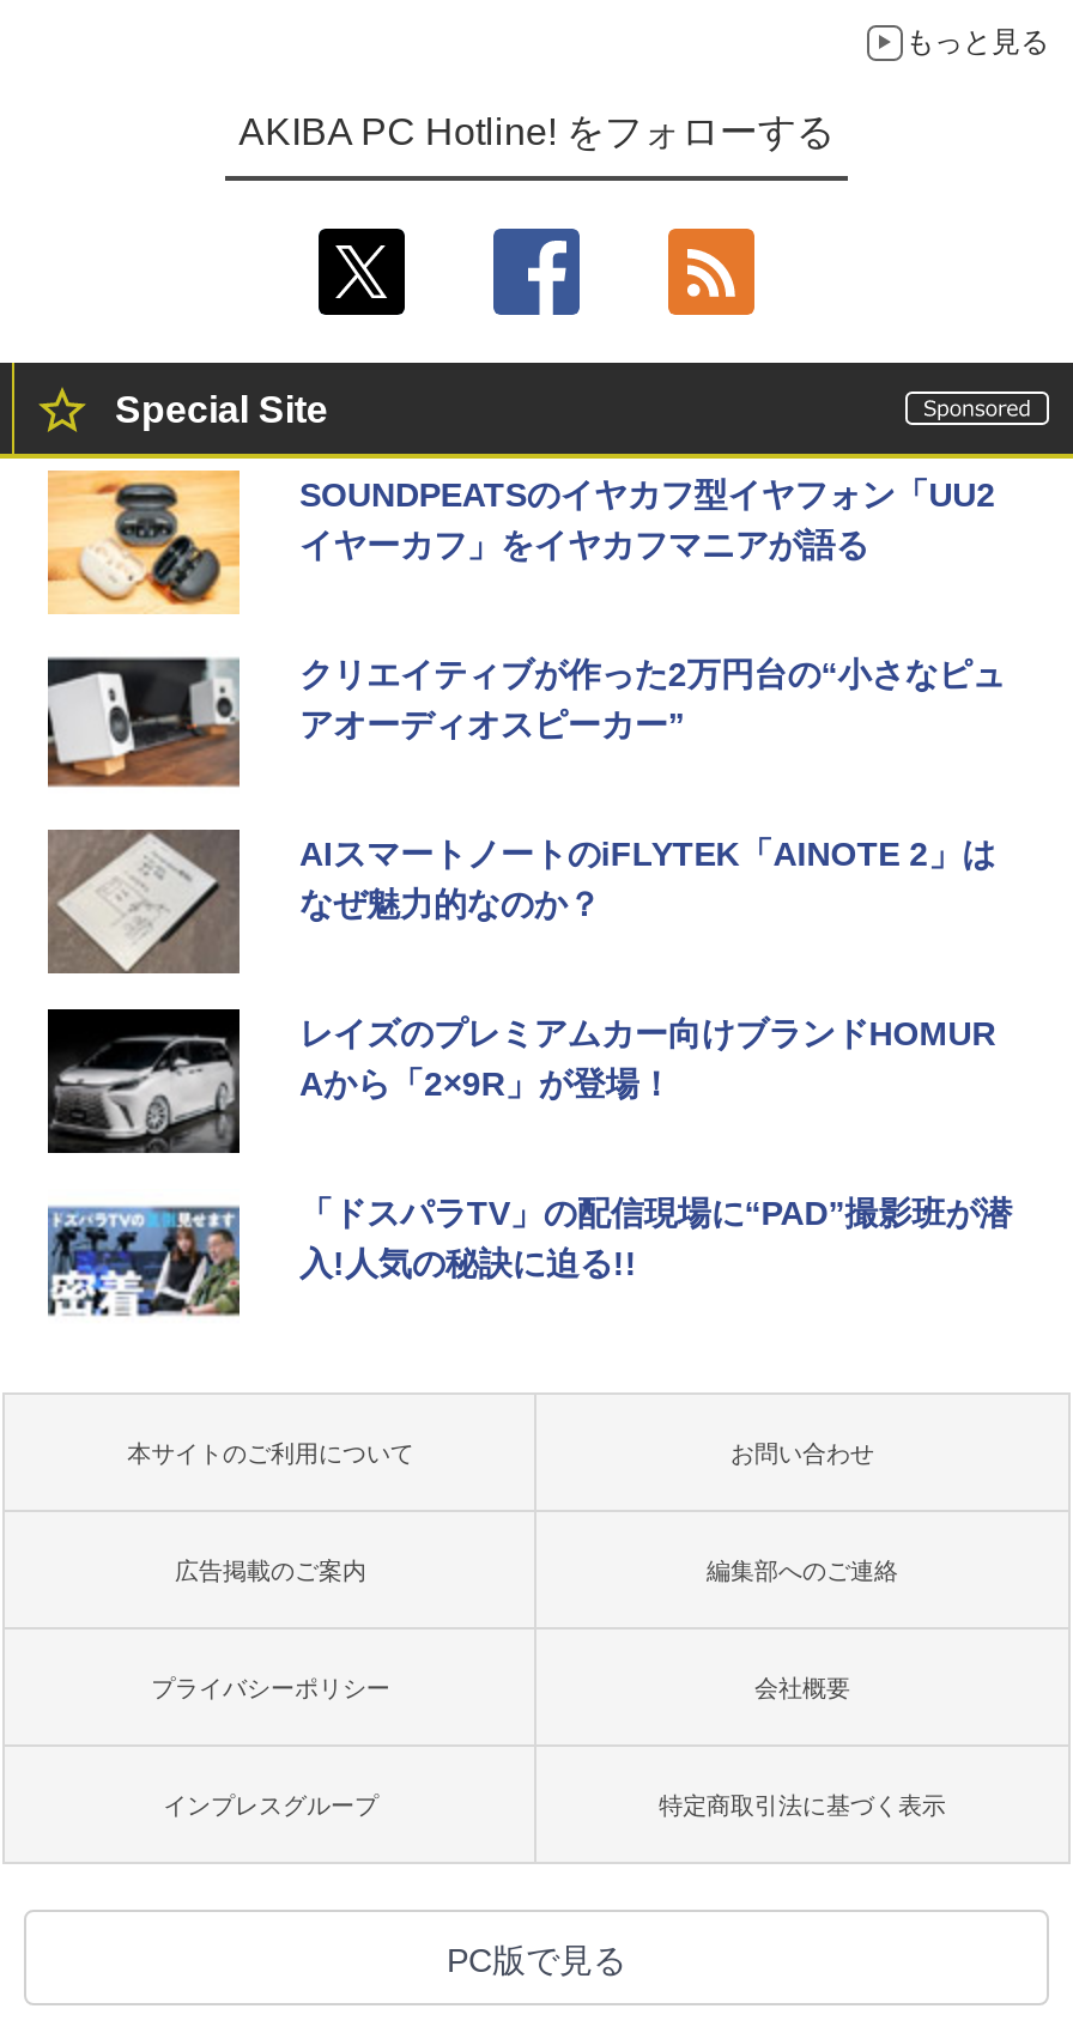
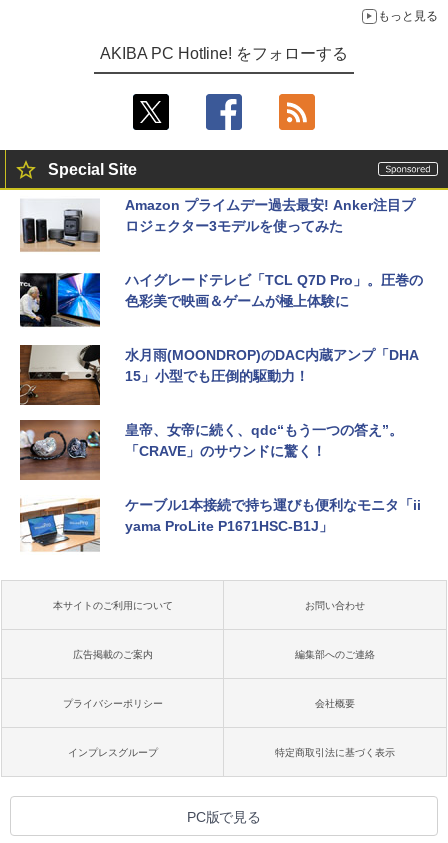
- [image]
- SOUNDPEATSのイヤカフ型イヤフォン「UU2
- イヤーカフ」をイヤカフマニアが語る
+ [image]
+ Amazon プライムデー過去最安! Anker注目プ
+ ロジェクター3モデルを使ってみた

- [image]
- クリエイティブが作った2万円台の“小さなピュ
- アオーディオスピーカー”
+ [image]
+ ハイグレードテレビ「TCL Q7D Pro」。圧巻の
+ 色彩美で映画＆ゲームが極上体験に

- [image]
- AIスマートノートのiFLYTEK「AINOTE 2」は
- なぜ魅力的なのか？
+ [image]
+ 水月雨(MOONDROP)のDAC内蔵アンプ「DHA
+ 15」小型でも圧倒的駆動力！

- [image]
- レイズのプレミアムカー向けブランドHOMUR
- Aから「2×9R」が登場！
+ [image]
+ 皇帝、女帝に続く、qdc“もう一つの答え”。
+ 「CRAVE」のサウンドに驚く！

- [image]
- 「ドスパラTV」の配信現場に“PAD”撮影班が潜
- 入!人気の秘訣に迫る!!
+ [image]
+ ケーブル1本接続で持ち運びも便利なモニタ「ii
+ yama ProLite P1671HSC-B1J」
